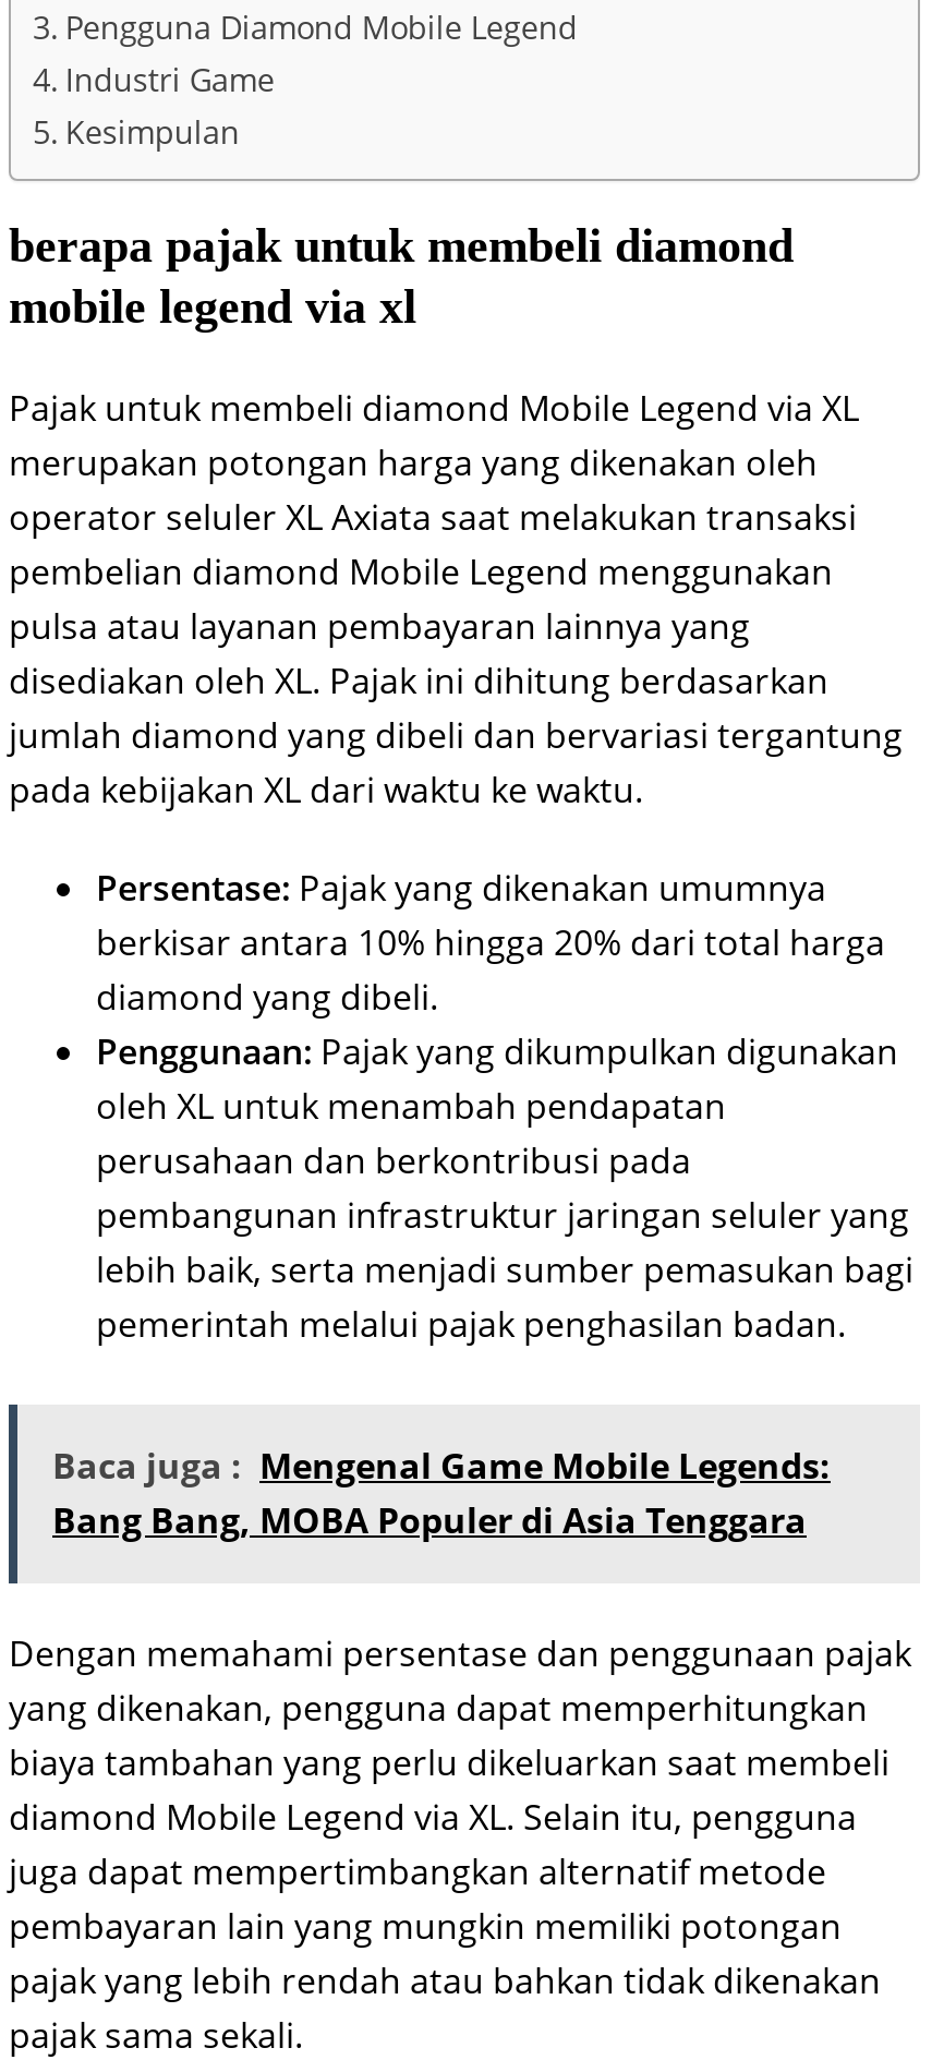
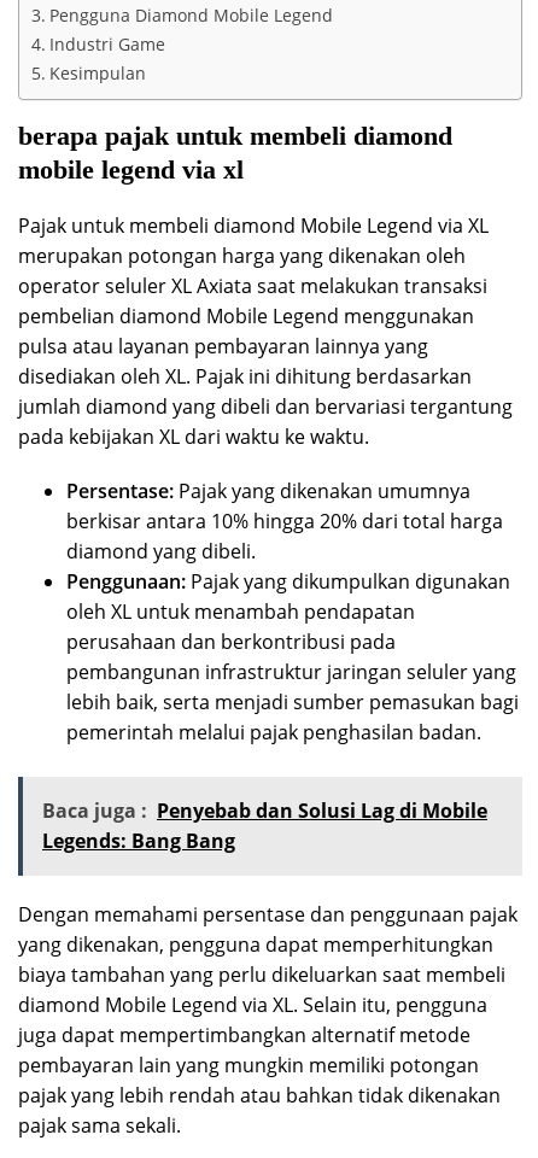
- Baca juga : Mengenal Game Mobile Legends:
- Bang Bang, MOBA Populer di Asia Tenggara
+ Baca juga : Penyebab dan Solusi Lag di Mobile
+ Legends: Bang Bang
